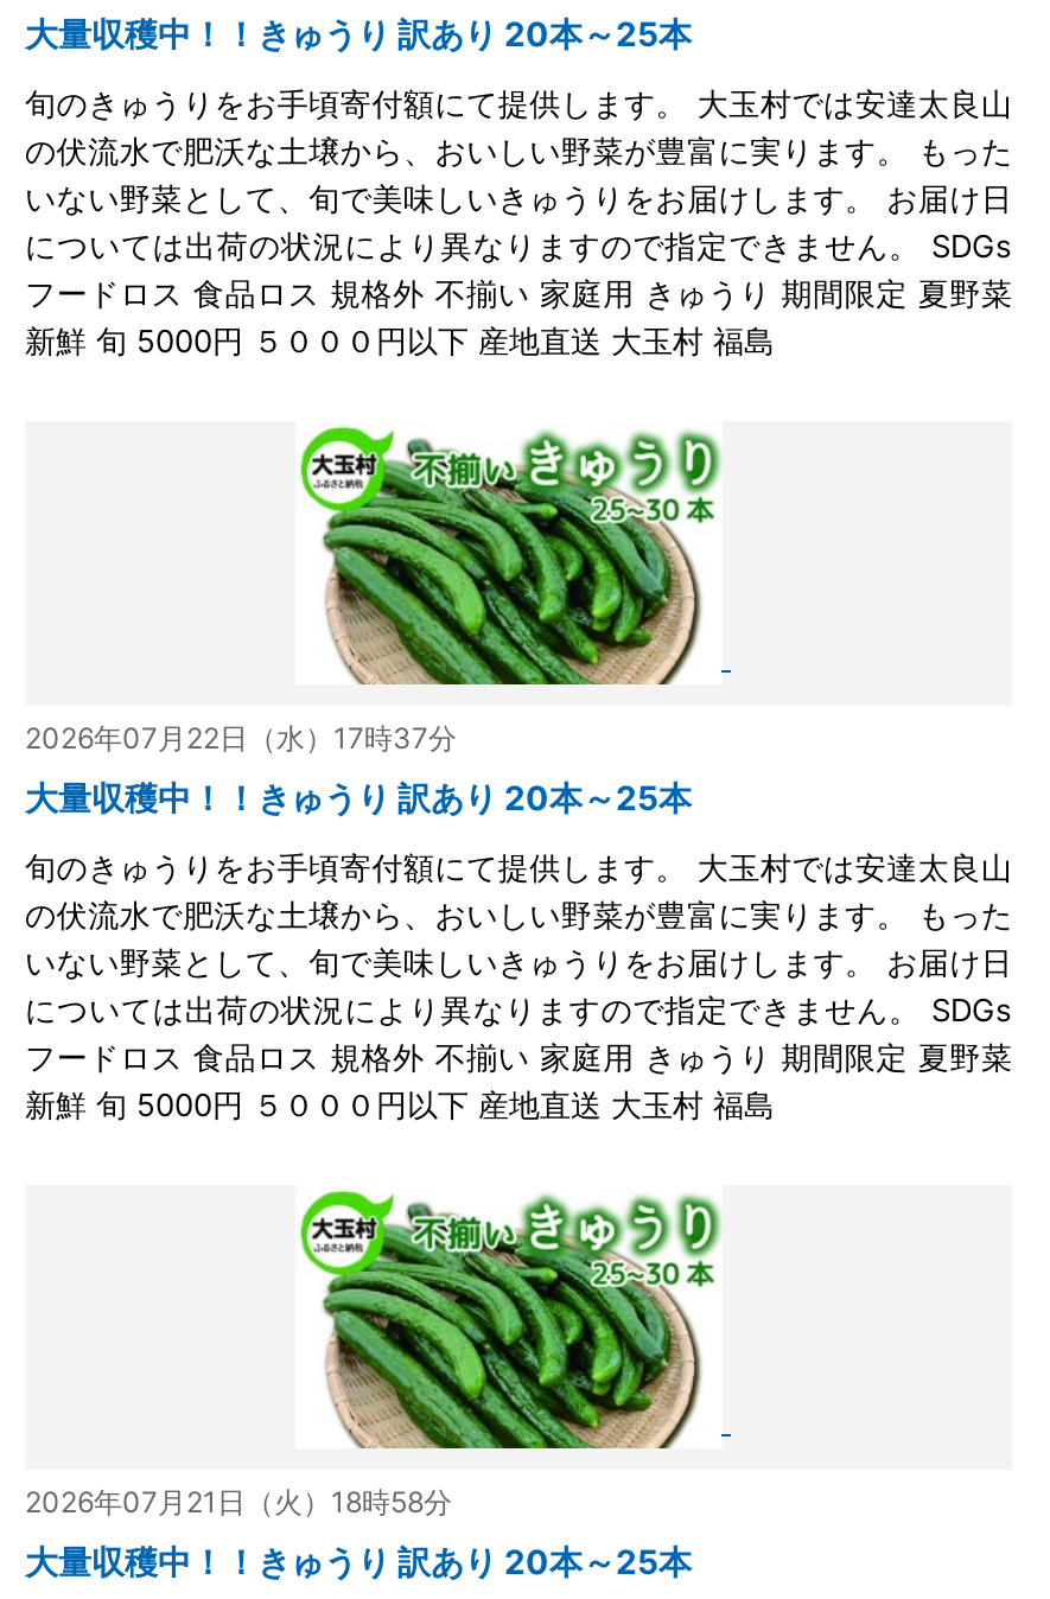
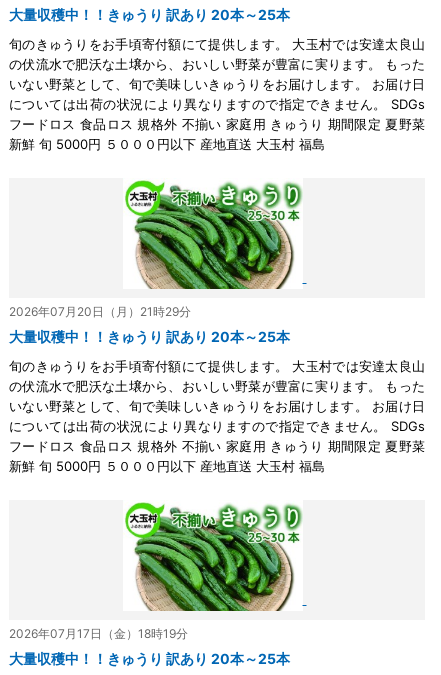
- 2026年07月22日（水）17時37分
+ 2026年07月20日（月）21時29分

- 2026年07月21日（火）18時58分
+ 2026年07月17日（金）18時19分
